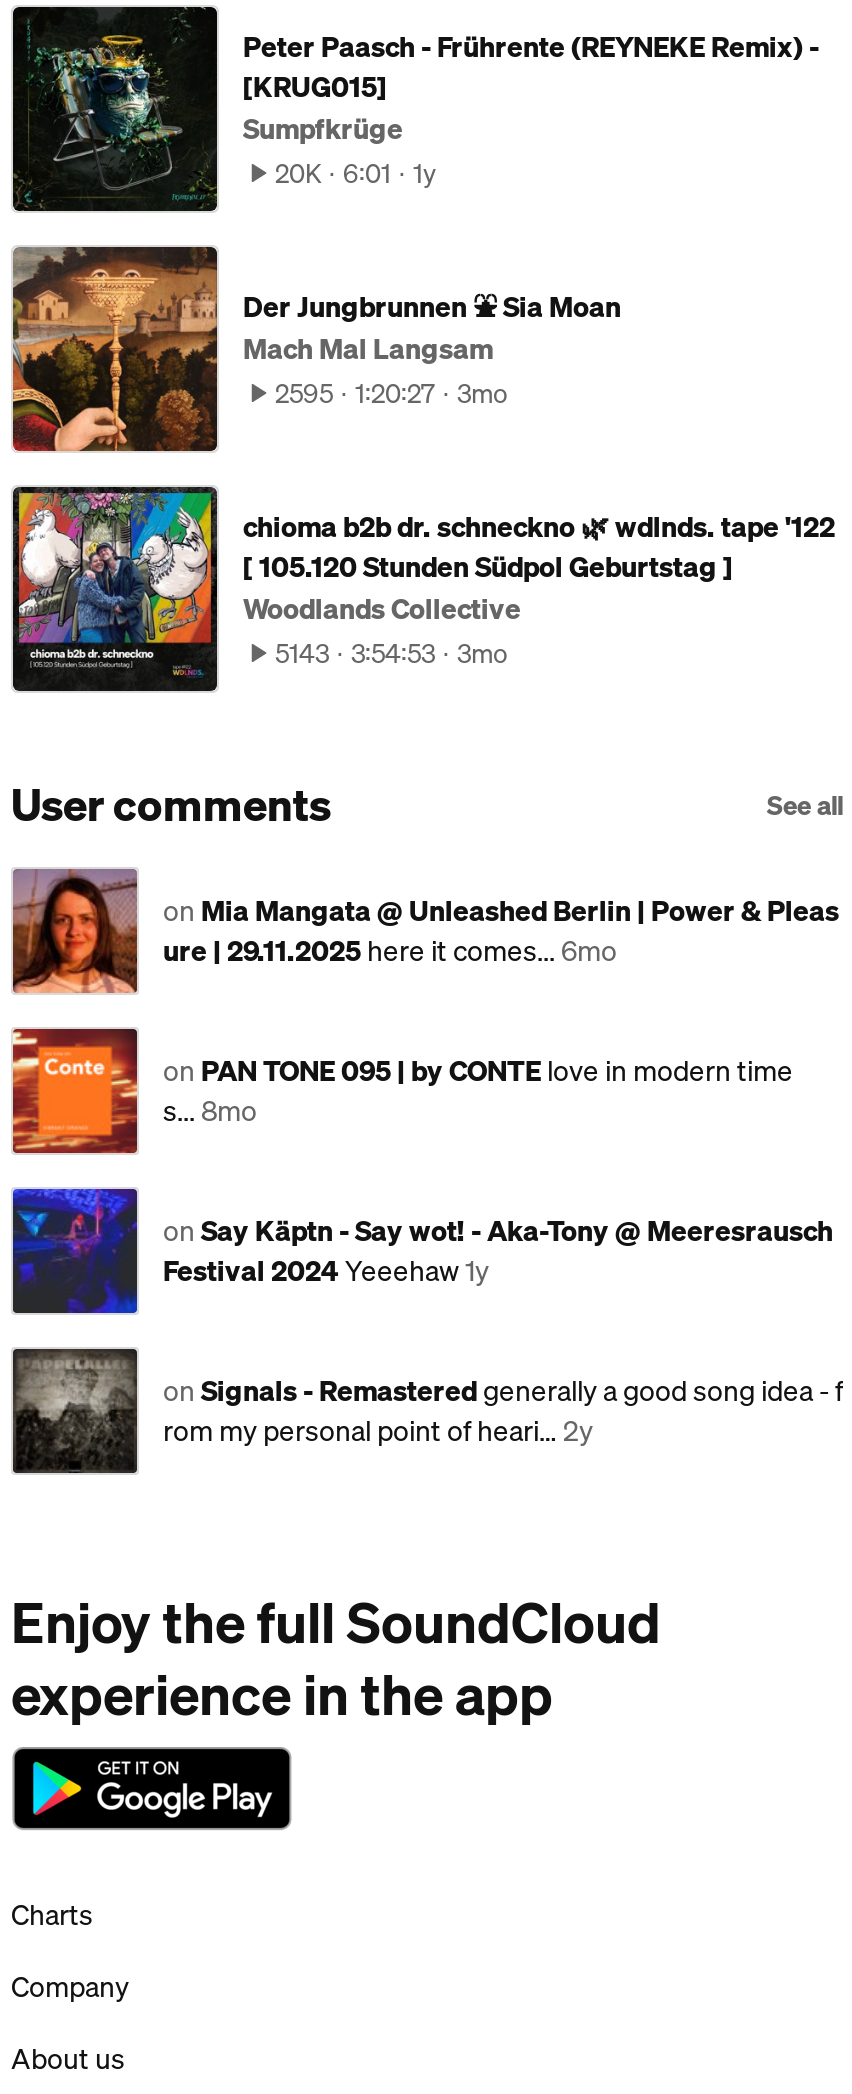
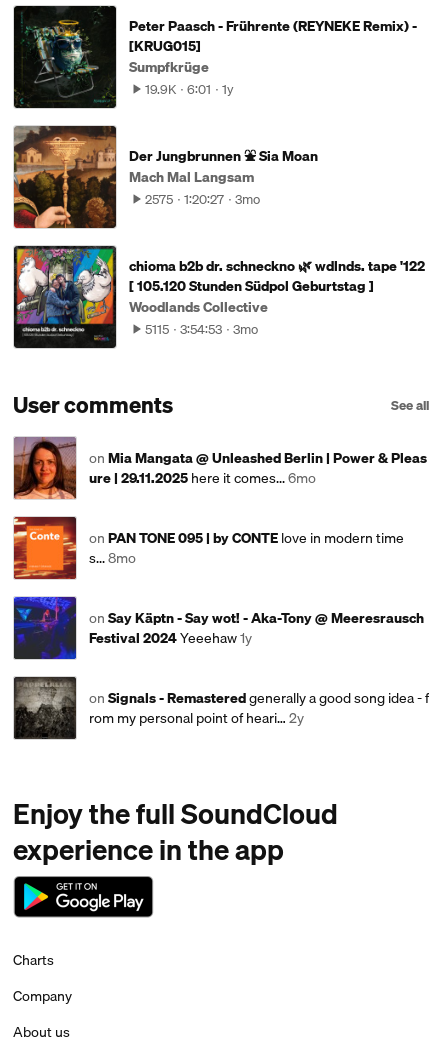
- 20K 6:01 1y
+ 19.9K 6:01 1y

- 2595 1:20:27 3mo
+ 2575 1:20:27 3mo

- 5143 3:54:53 3mo
+ 5115 3:54:53 3mo
